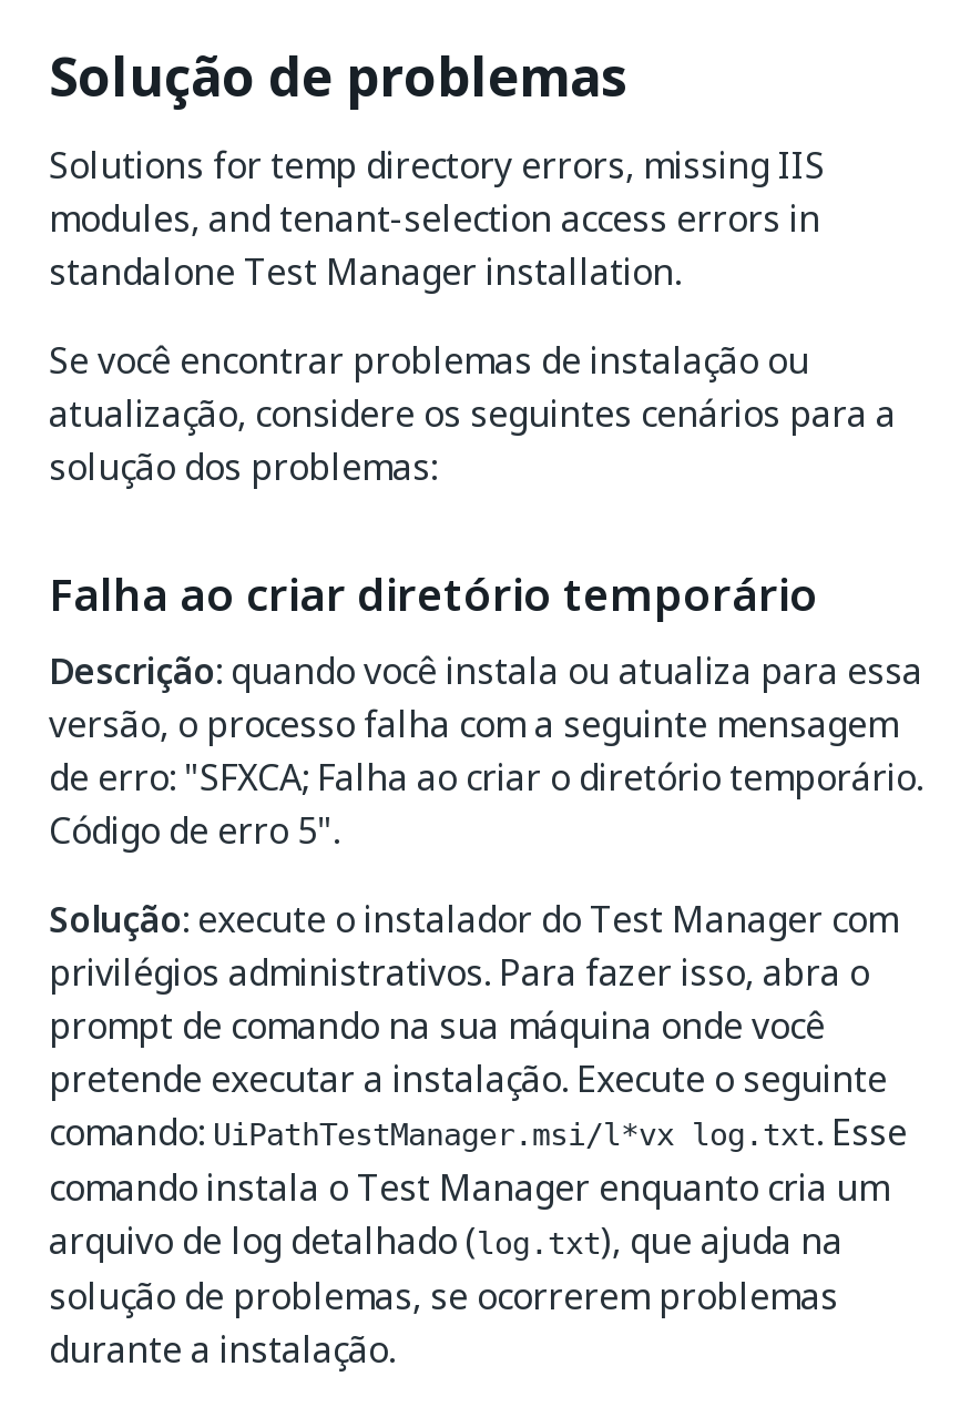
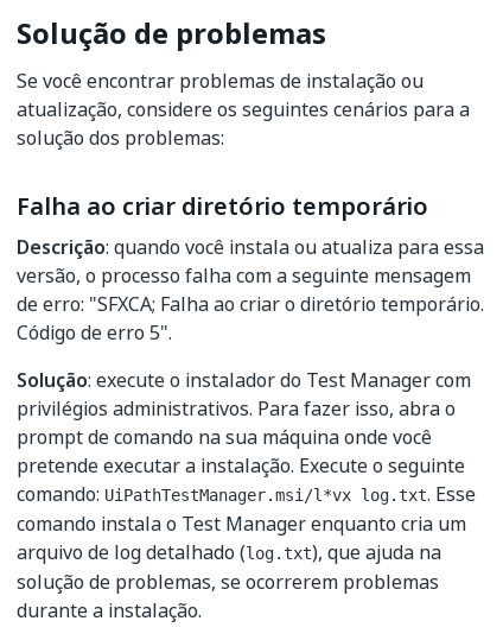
- Solutions for temp directory errors, missing IIS
- modules, and tenant-selection access errors in
- standalone Test Manager installation.
